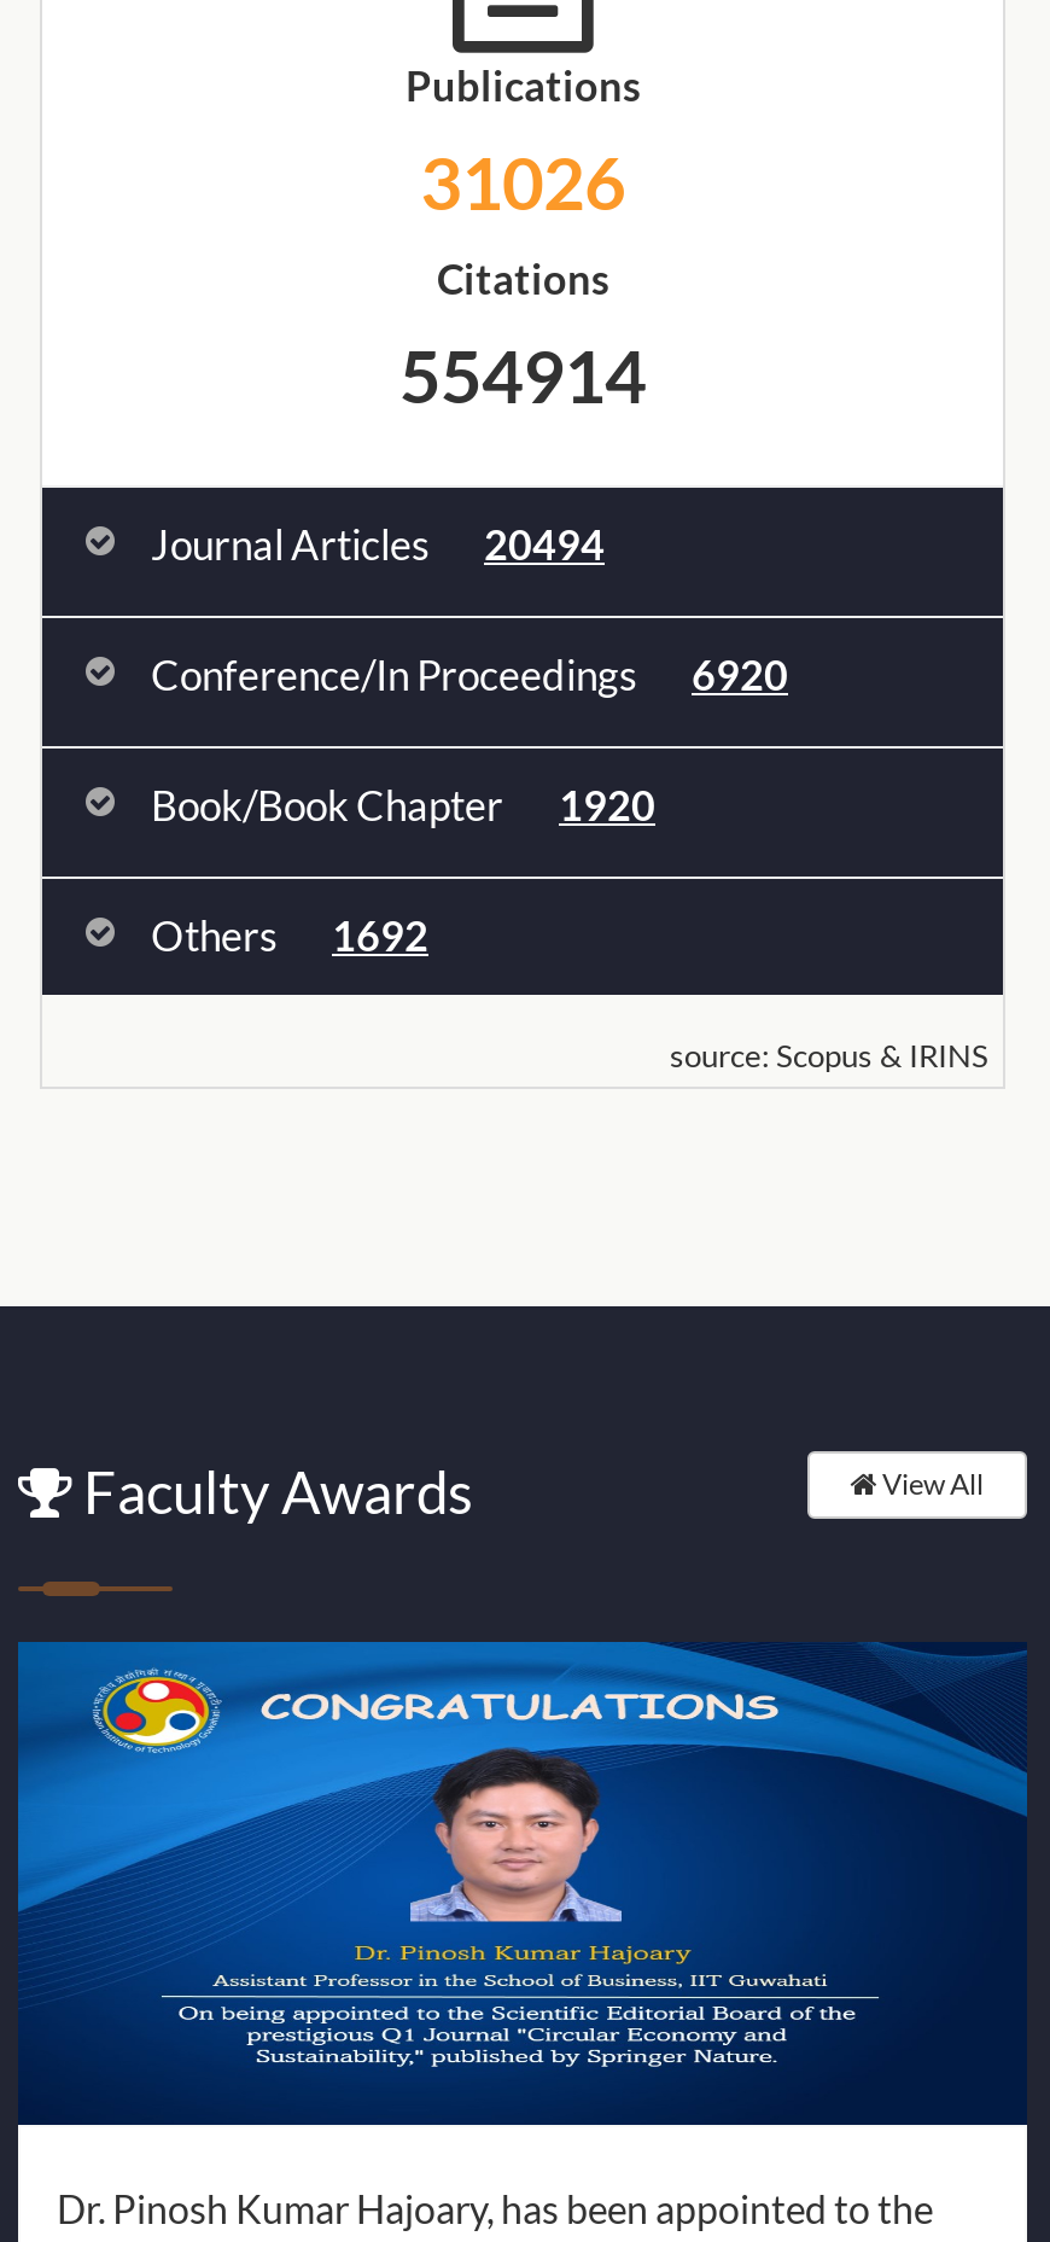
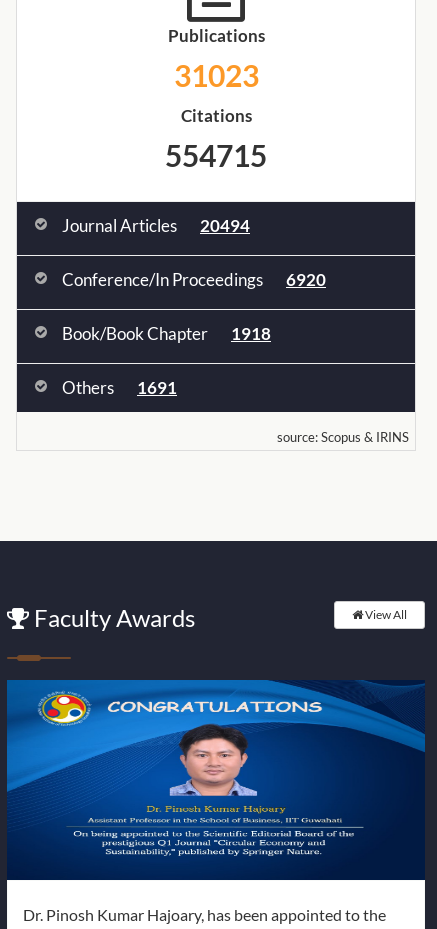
- 31026
+ 31023

- 554914
+ 554715

- Book/Book Chapter 1920
+ Book/Book Chapter 1918

- Others 1692
+ Others 1691
